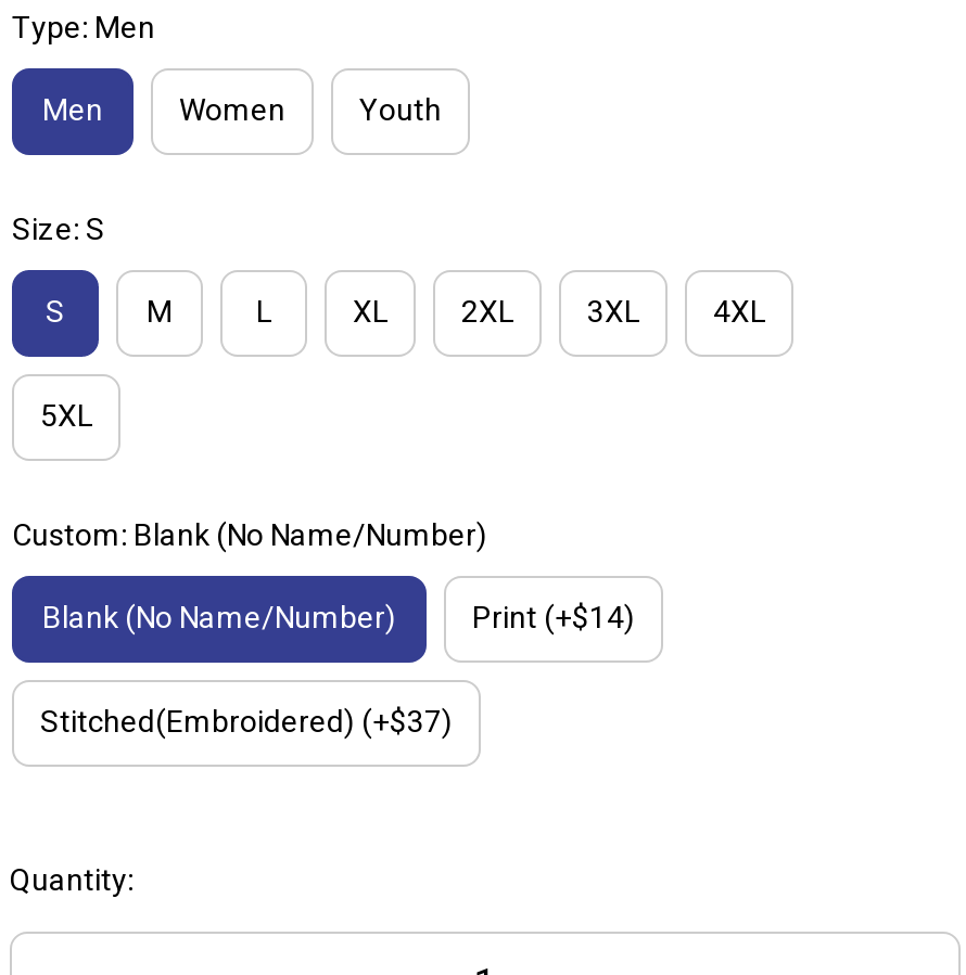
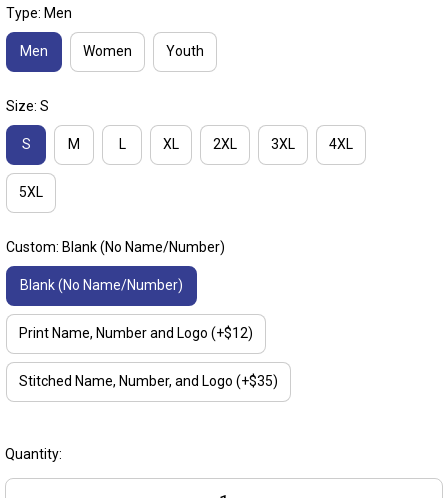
- Print (+$14)
+ Print Name, Number and Logo (+$12)

- Stitched(Embroidered) (+$37)
+ Stitched Name, Number, and Logo (+$35)
